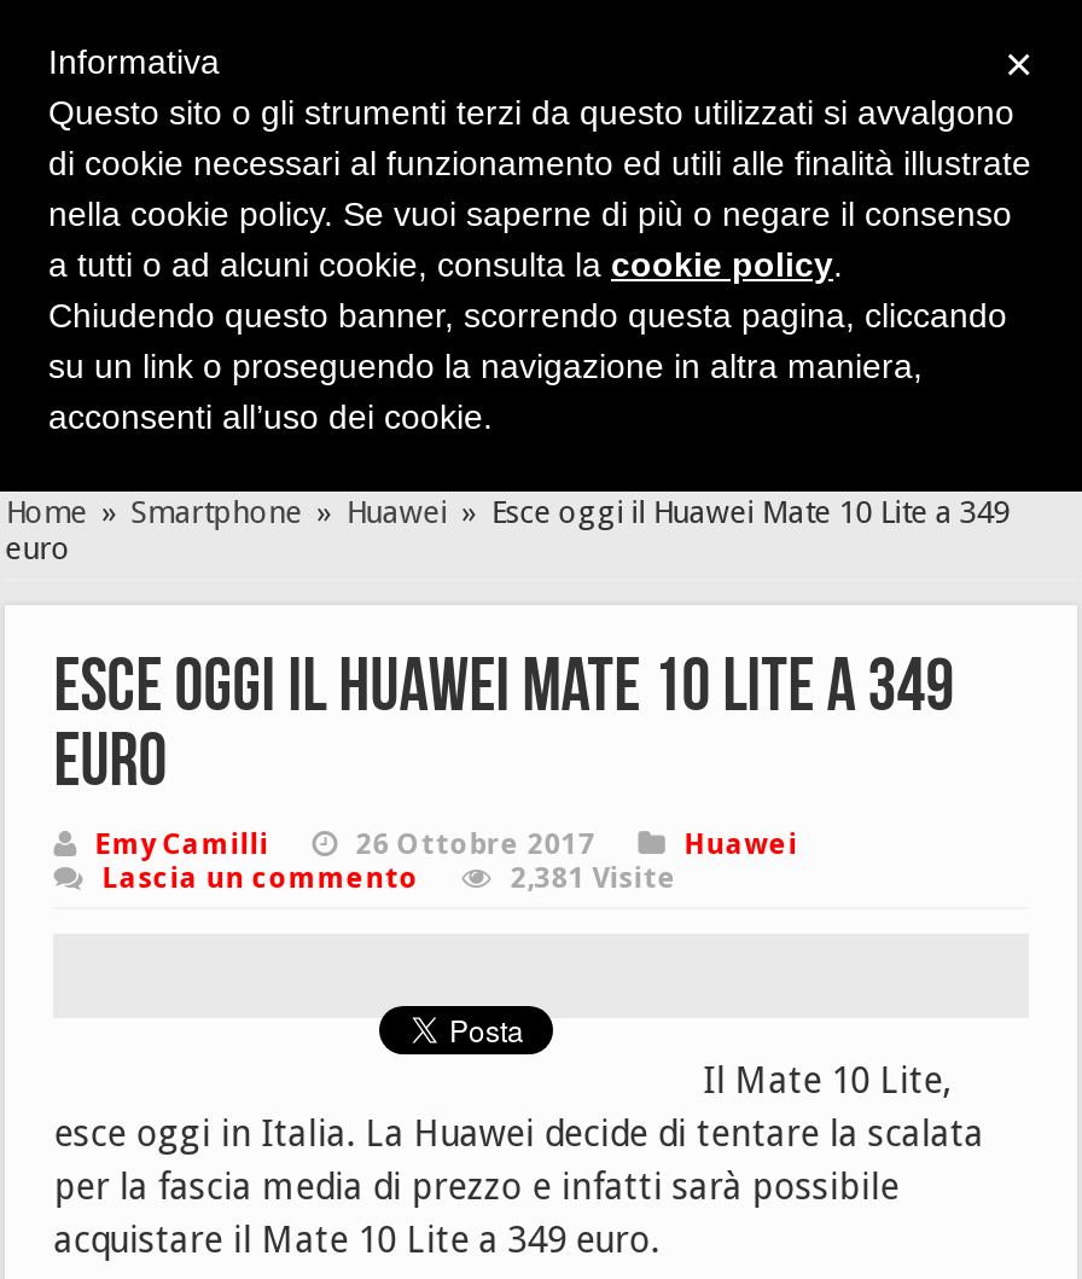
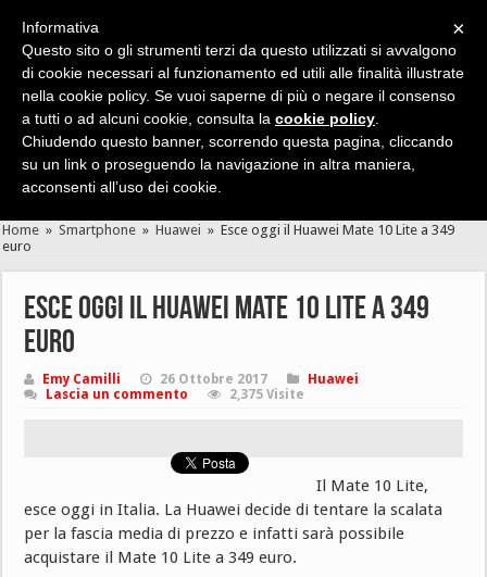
- 2,381 Visite
+ 2,375 Visite
